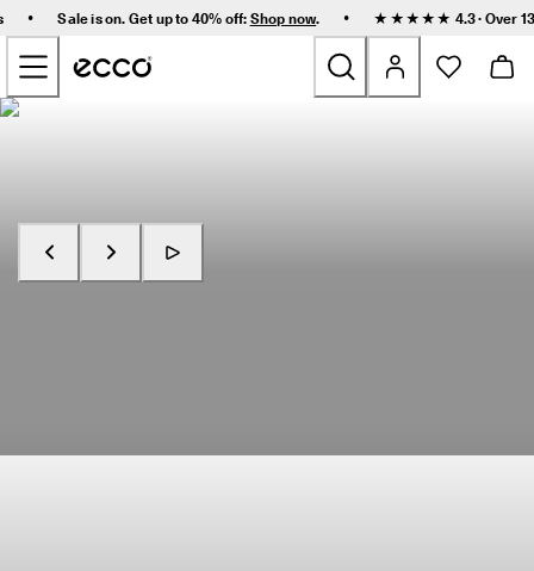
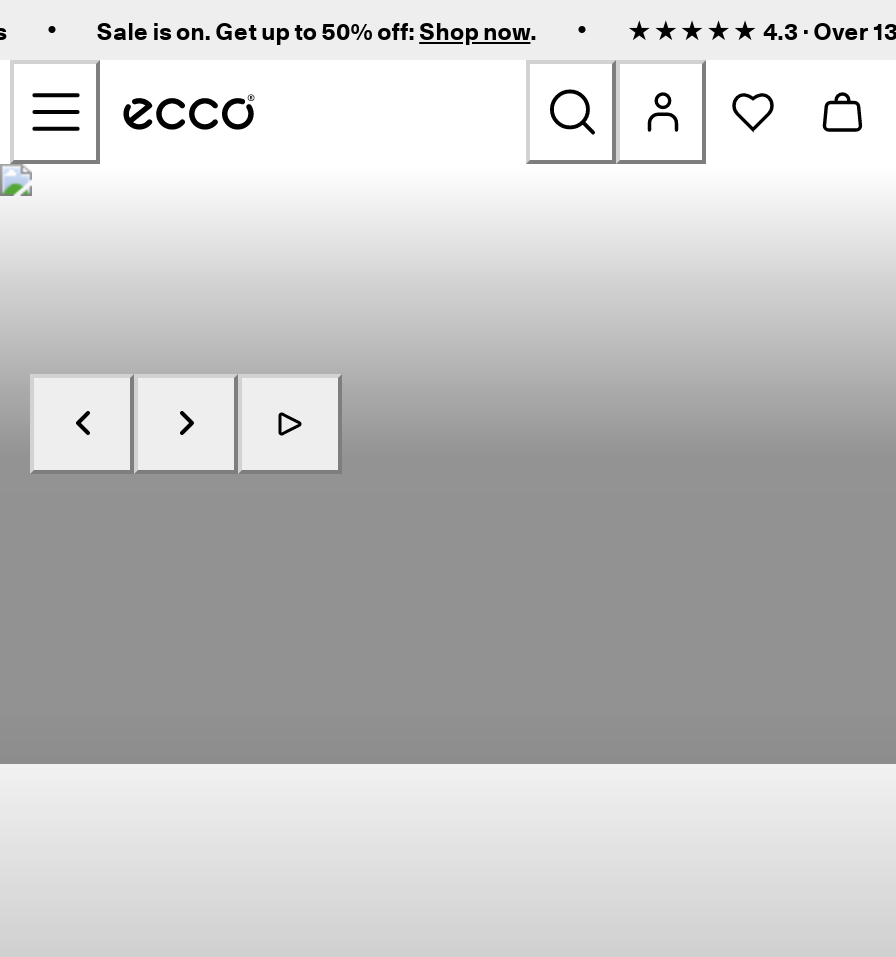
- Sale is on. Get up to 40% off: Shop now.
+ Sale is on. Get up to 50% off: Shop now.
